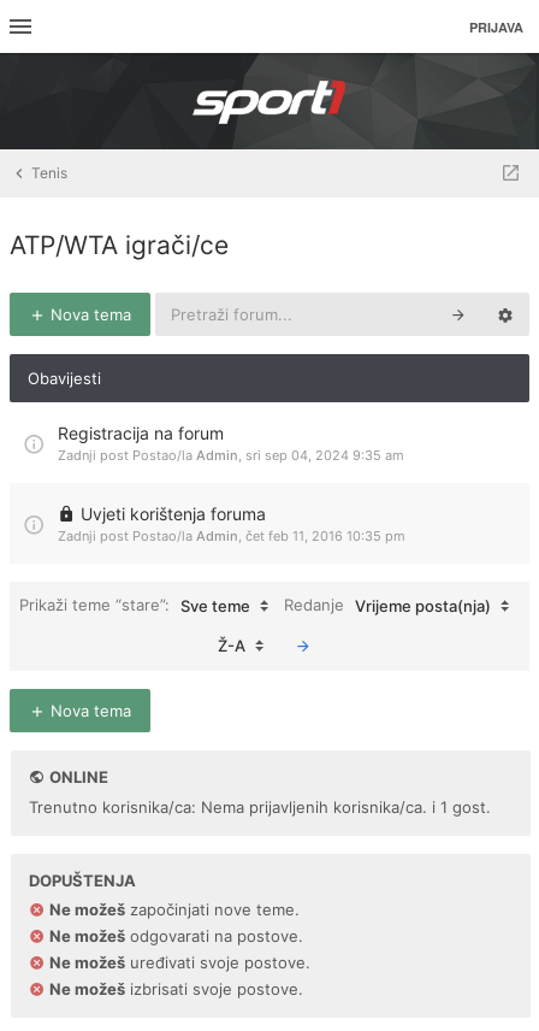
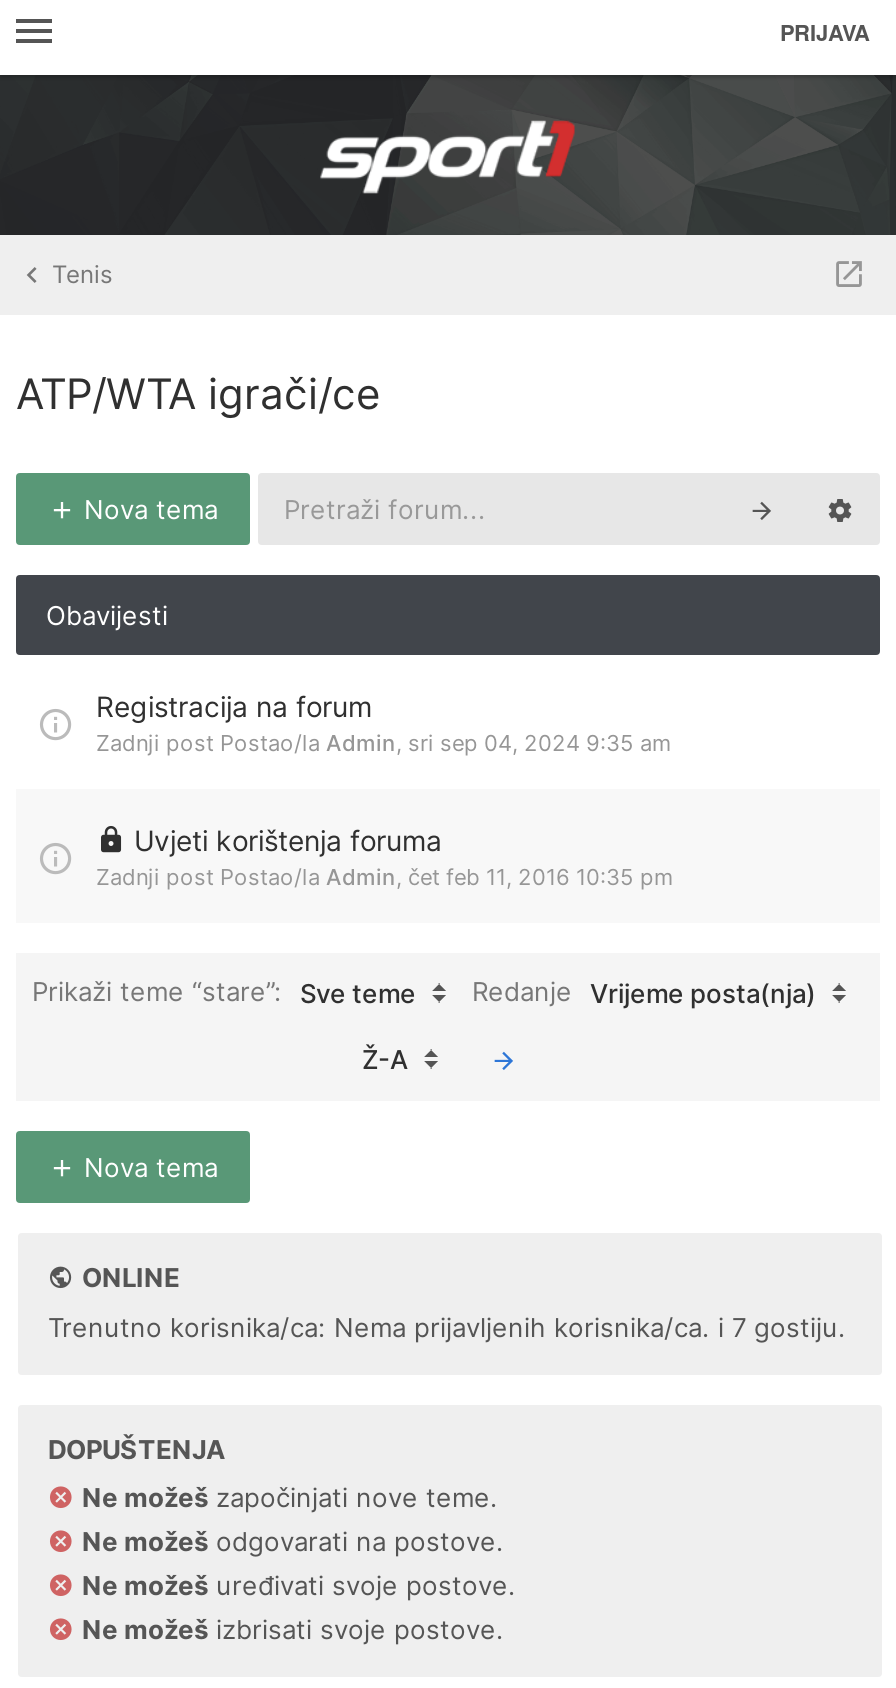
- Trenutno korisnika/ca: Nema prijavljenih korisnika/ca. i 1 gost.
+ Trenutno korisnika/ca: Nema prijavljenih korisnika/ca. i 7 gostiju.
